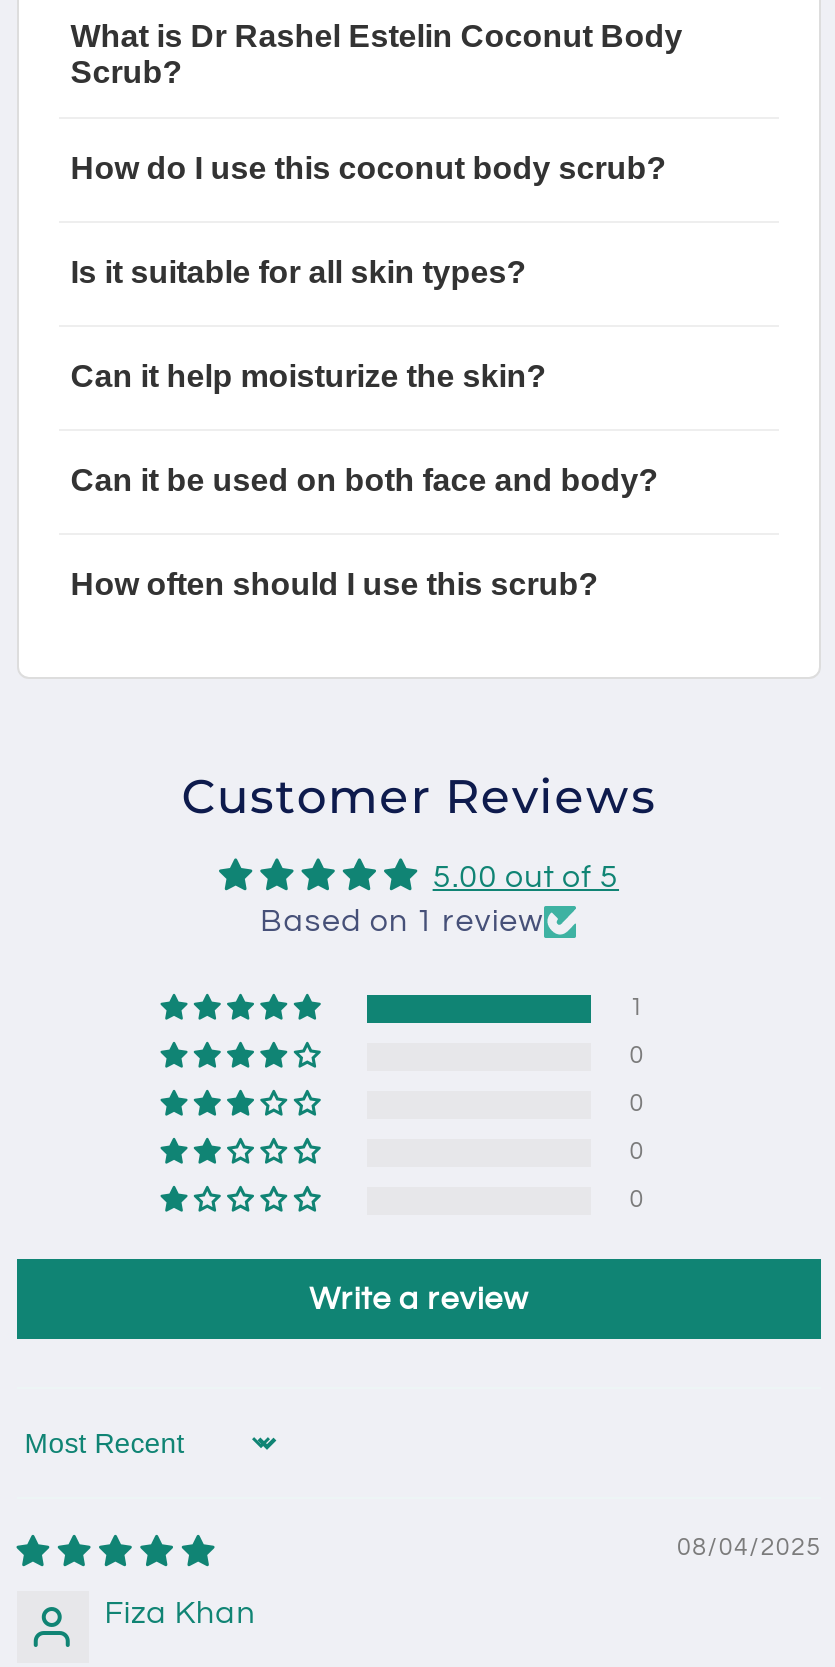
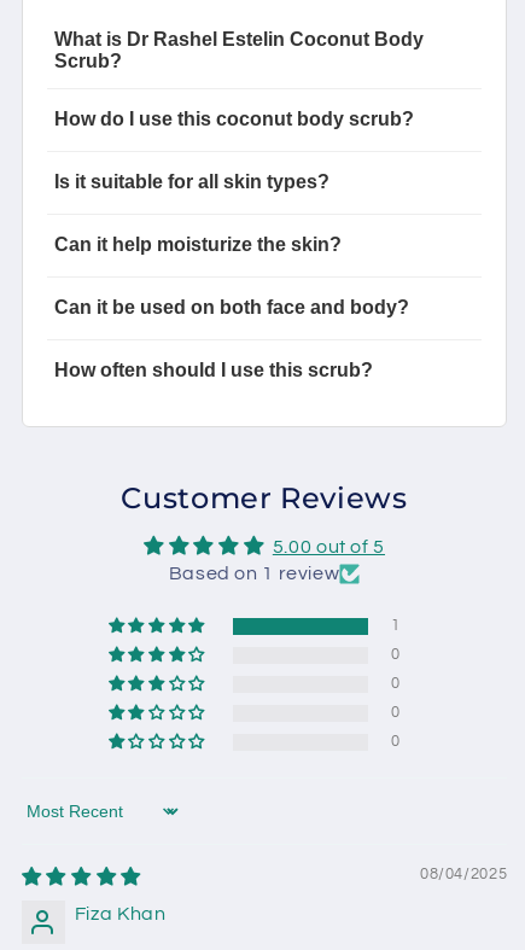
- Write a review
